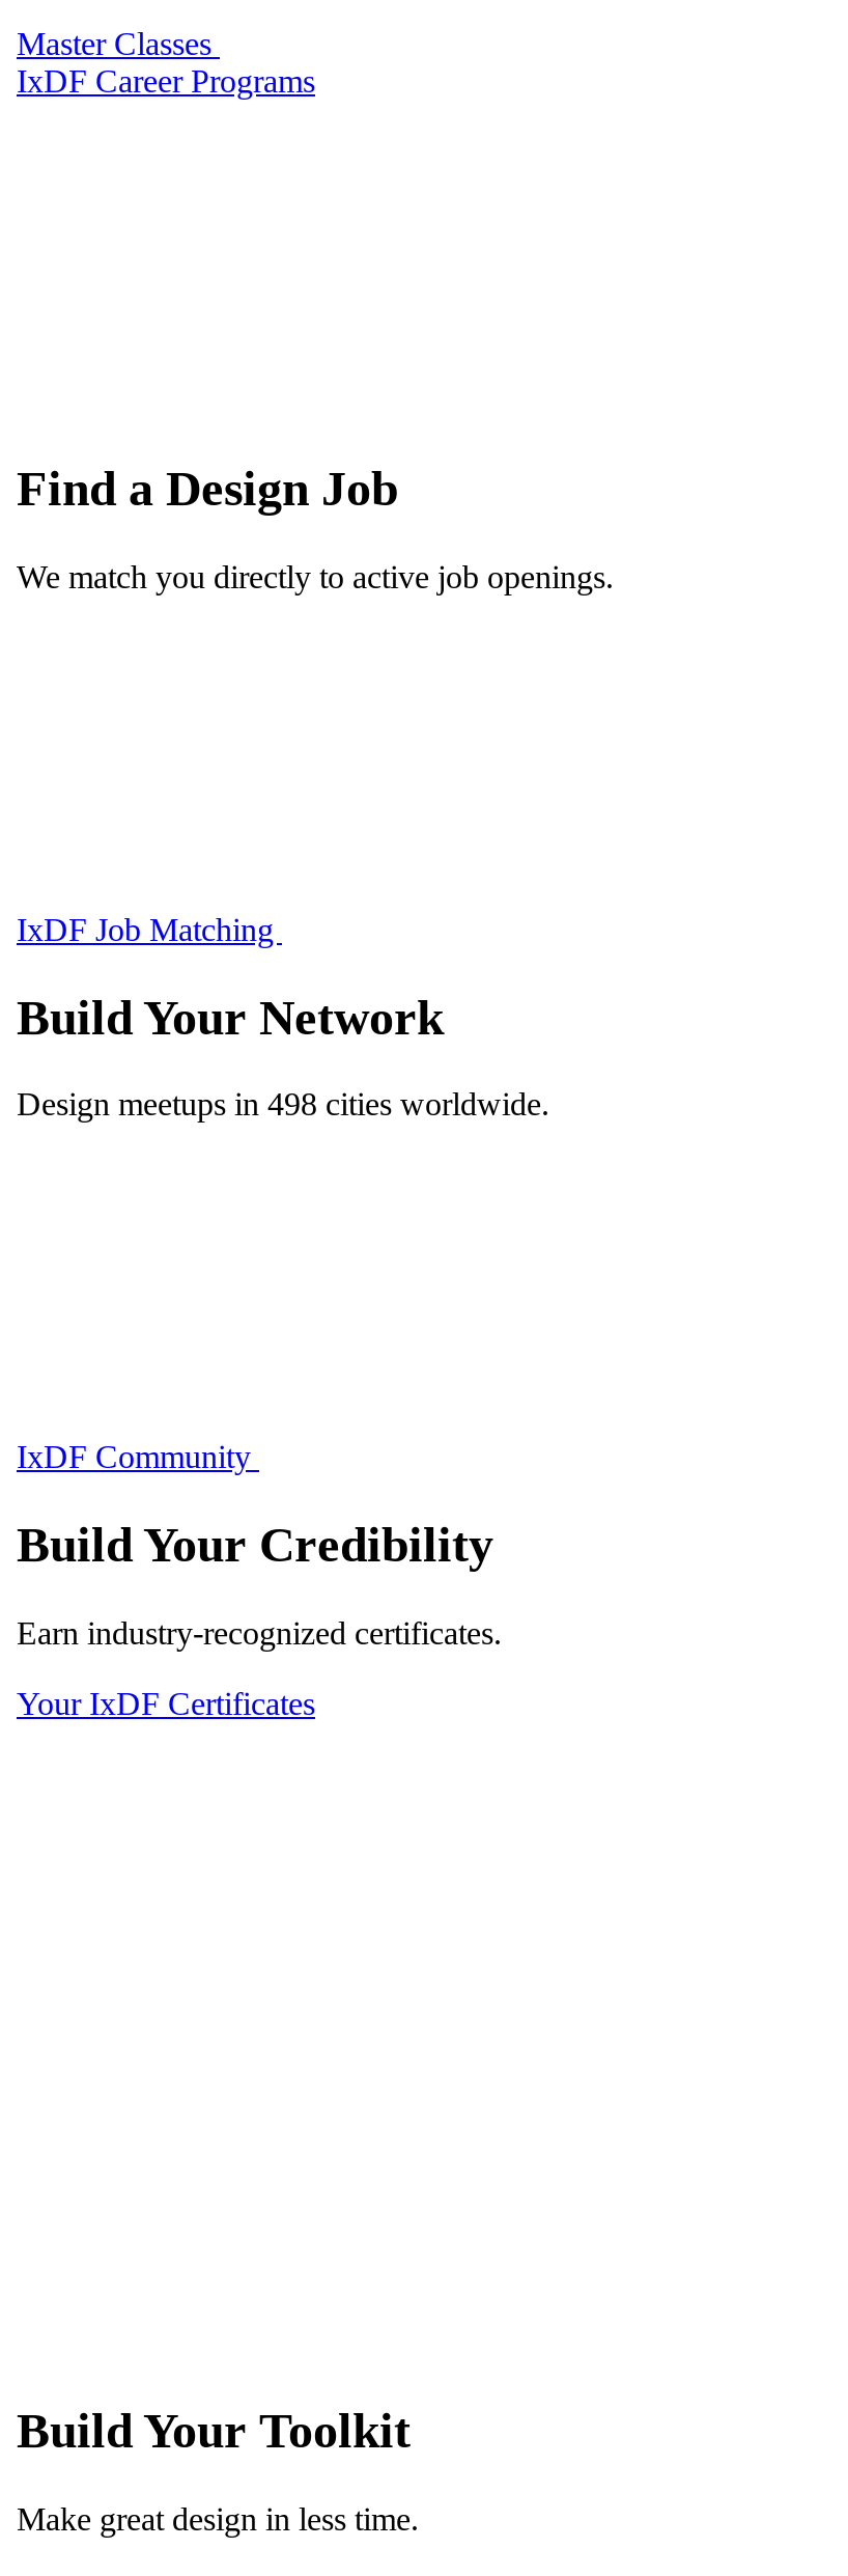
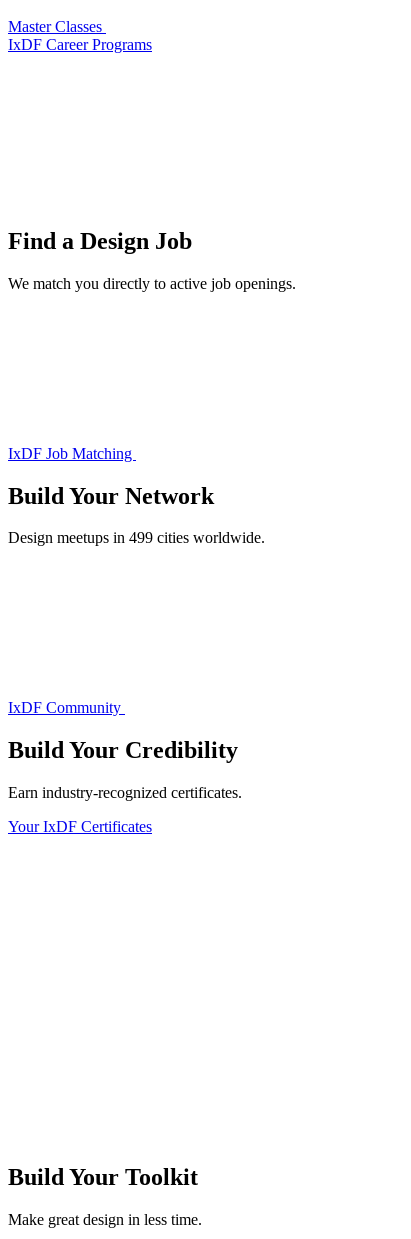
- Design meetups in 498 cities worldwide.
+ Design meetups in 499 cities worldwide.
